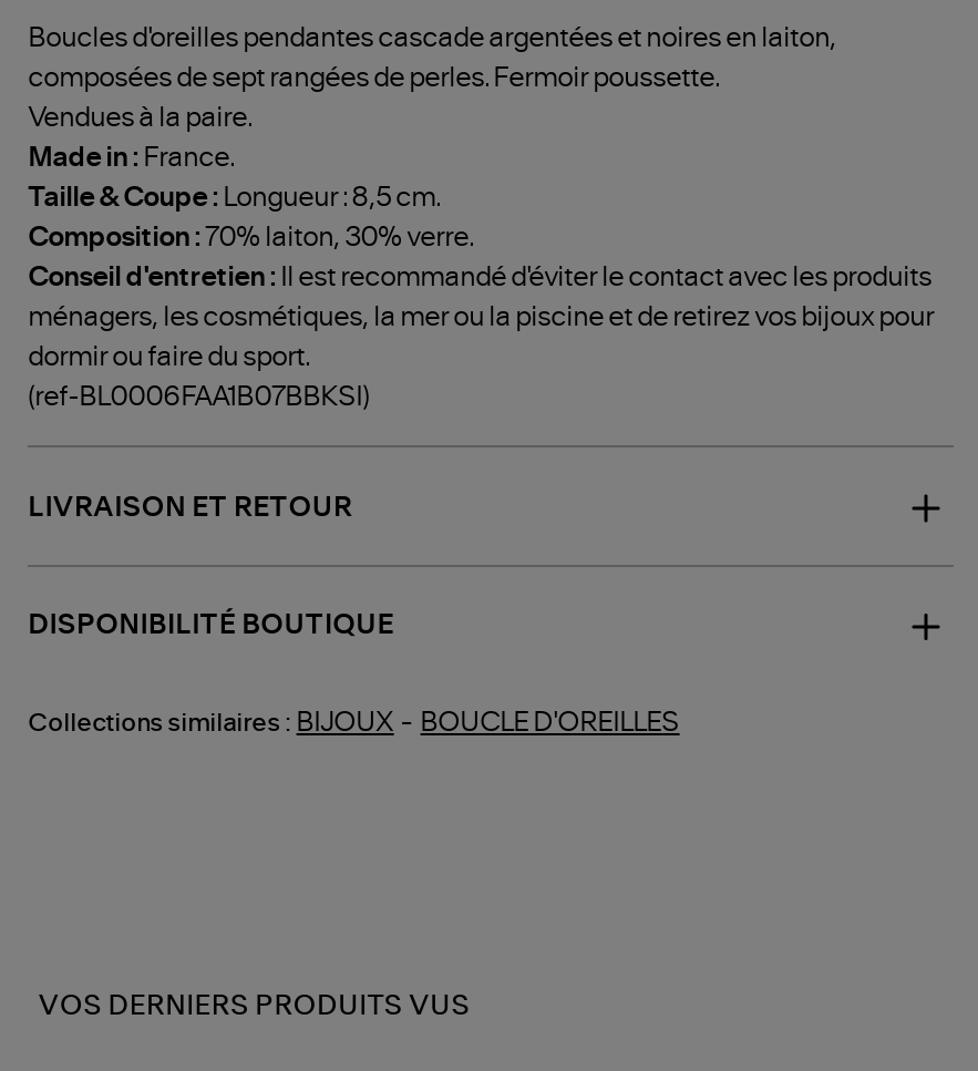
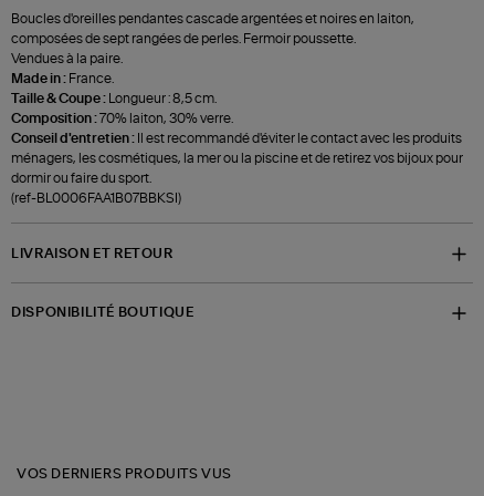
- Collections similaires : BIJOUX - BOUCLE D'OREILLES
